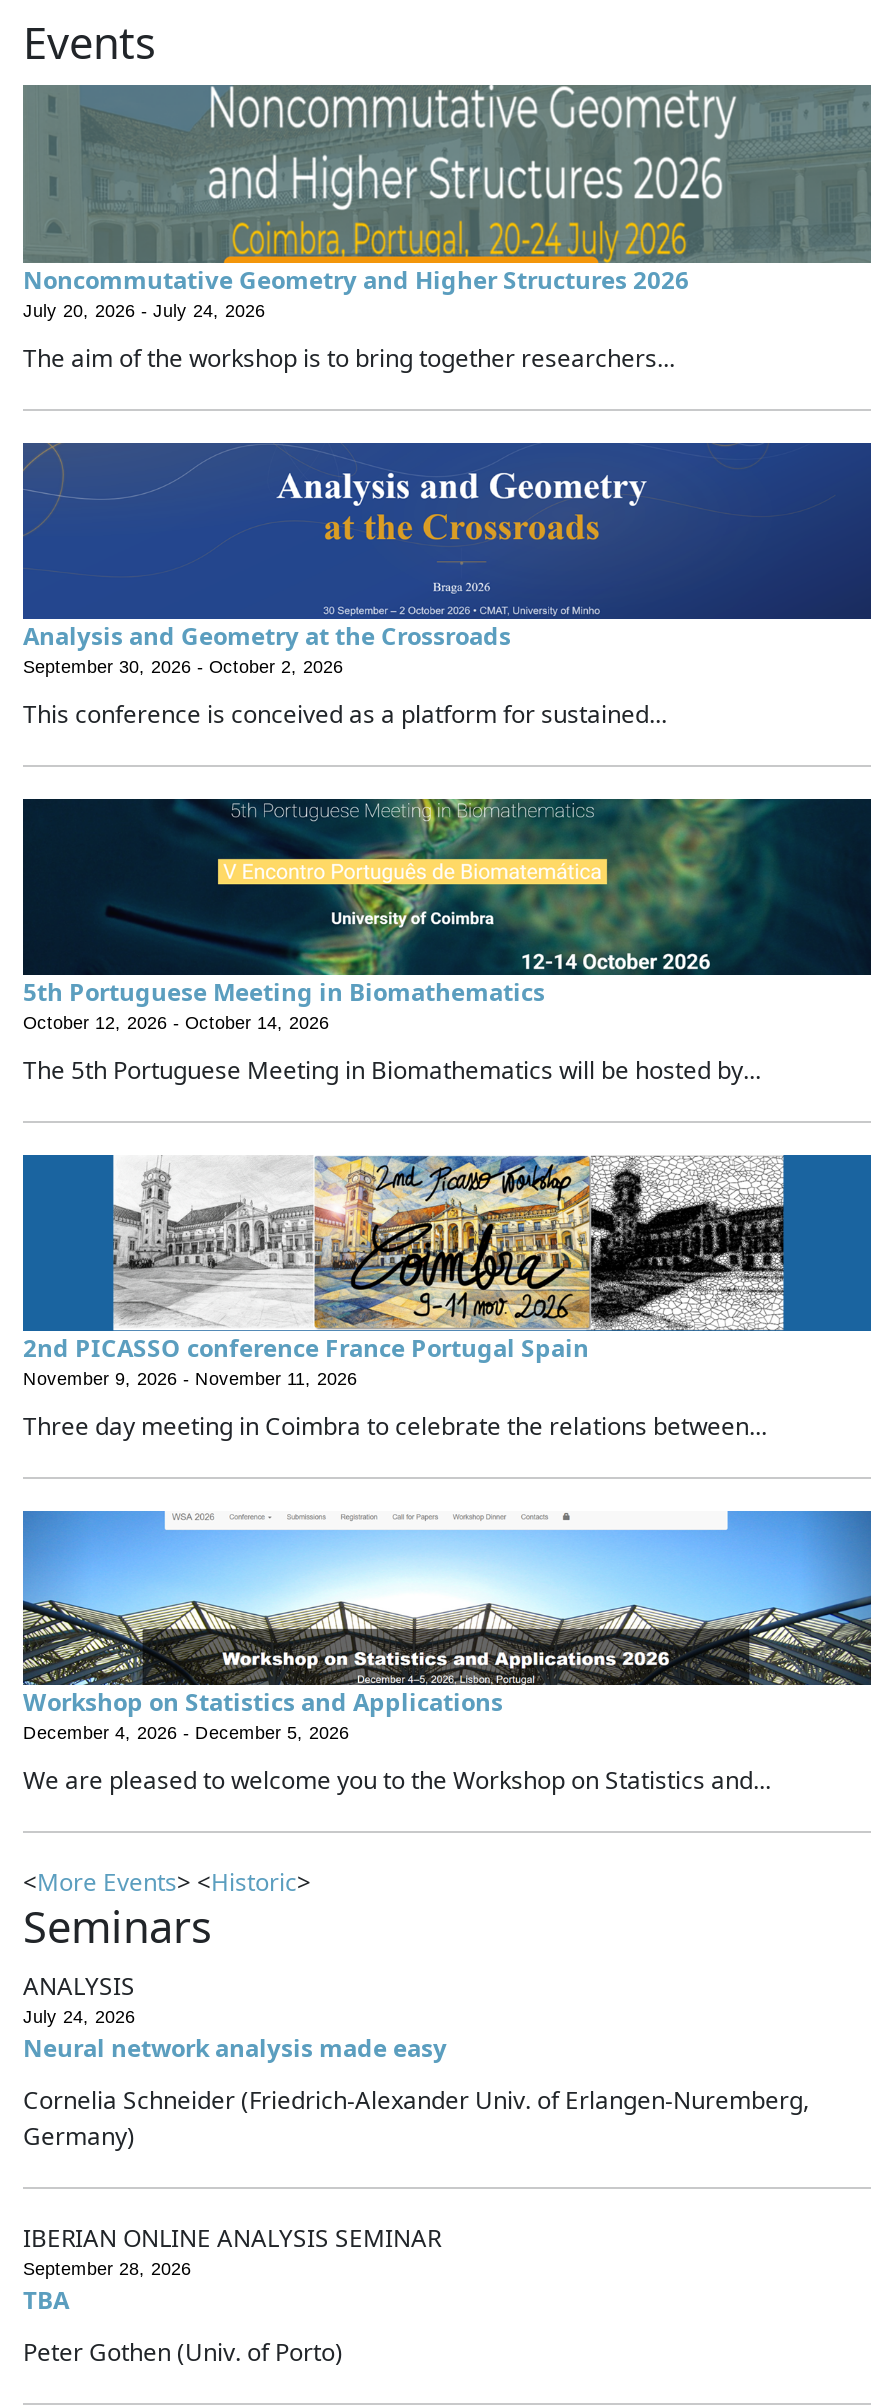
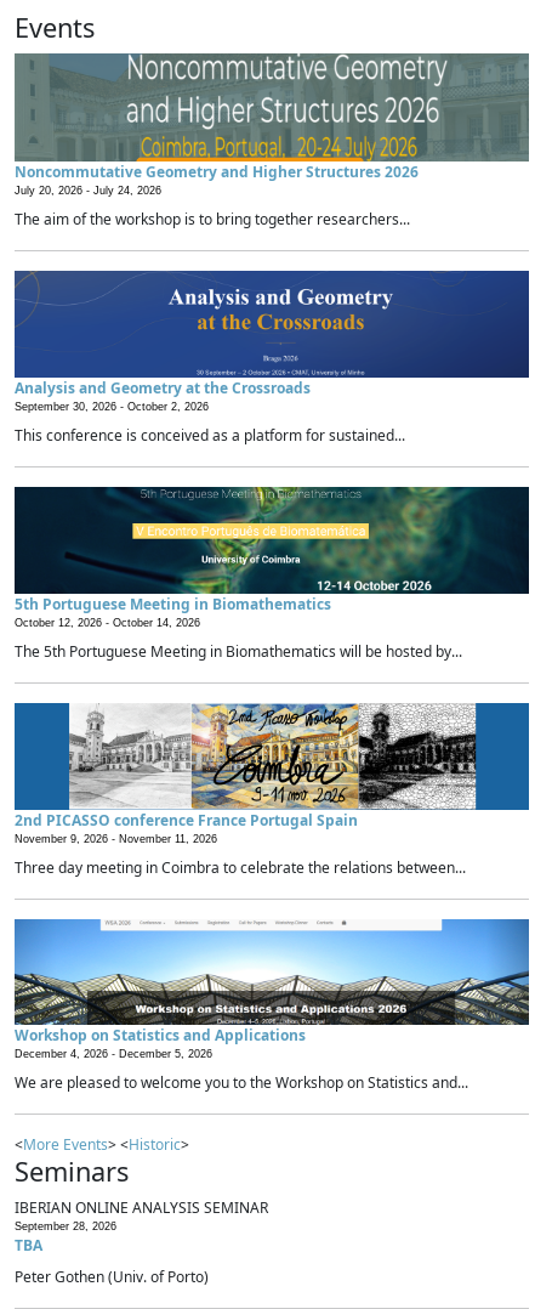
- ANALYSIS
- July 24, 2026
- Neural network analysis made easy
- Cornelia Schneider (Friedrich-Alexander Univ. of Erlangen-Nuremberg,
- Germany)
